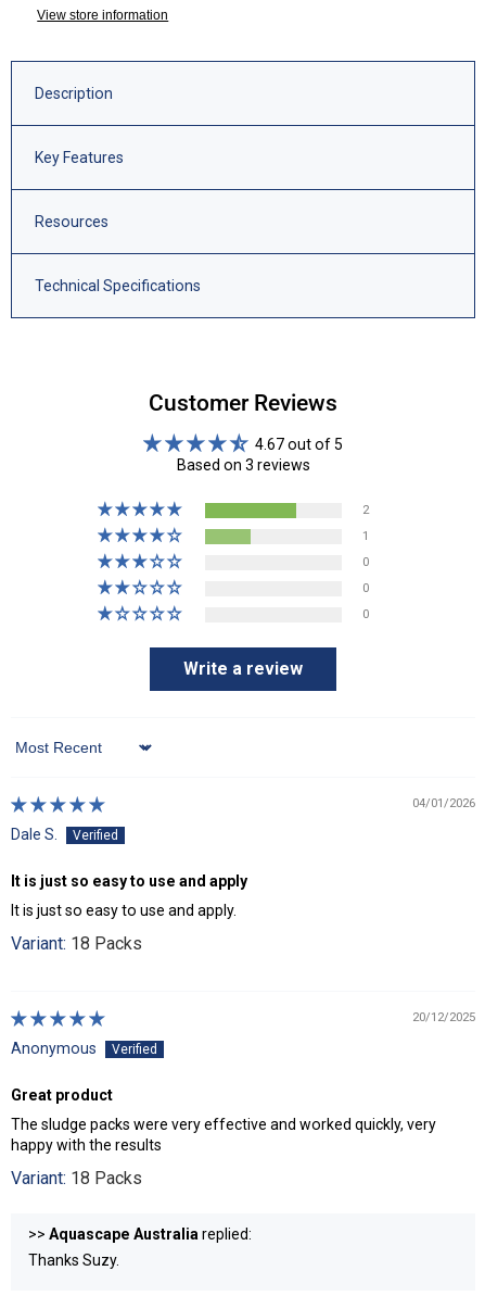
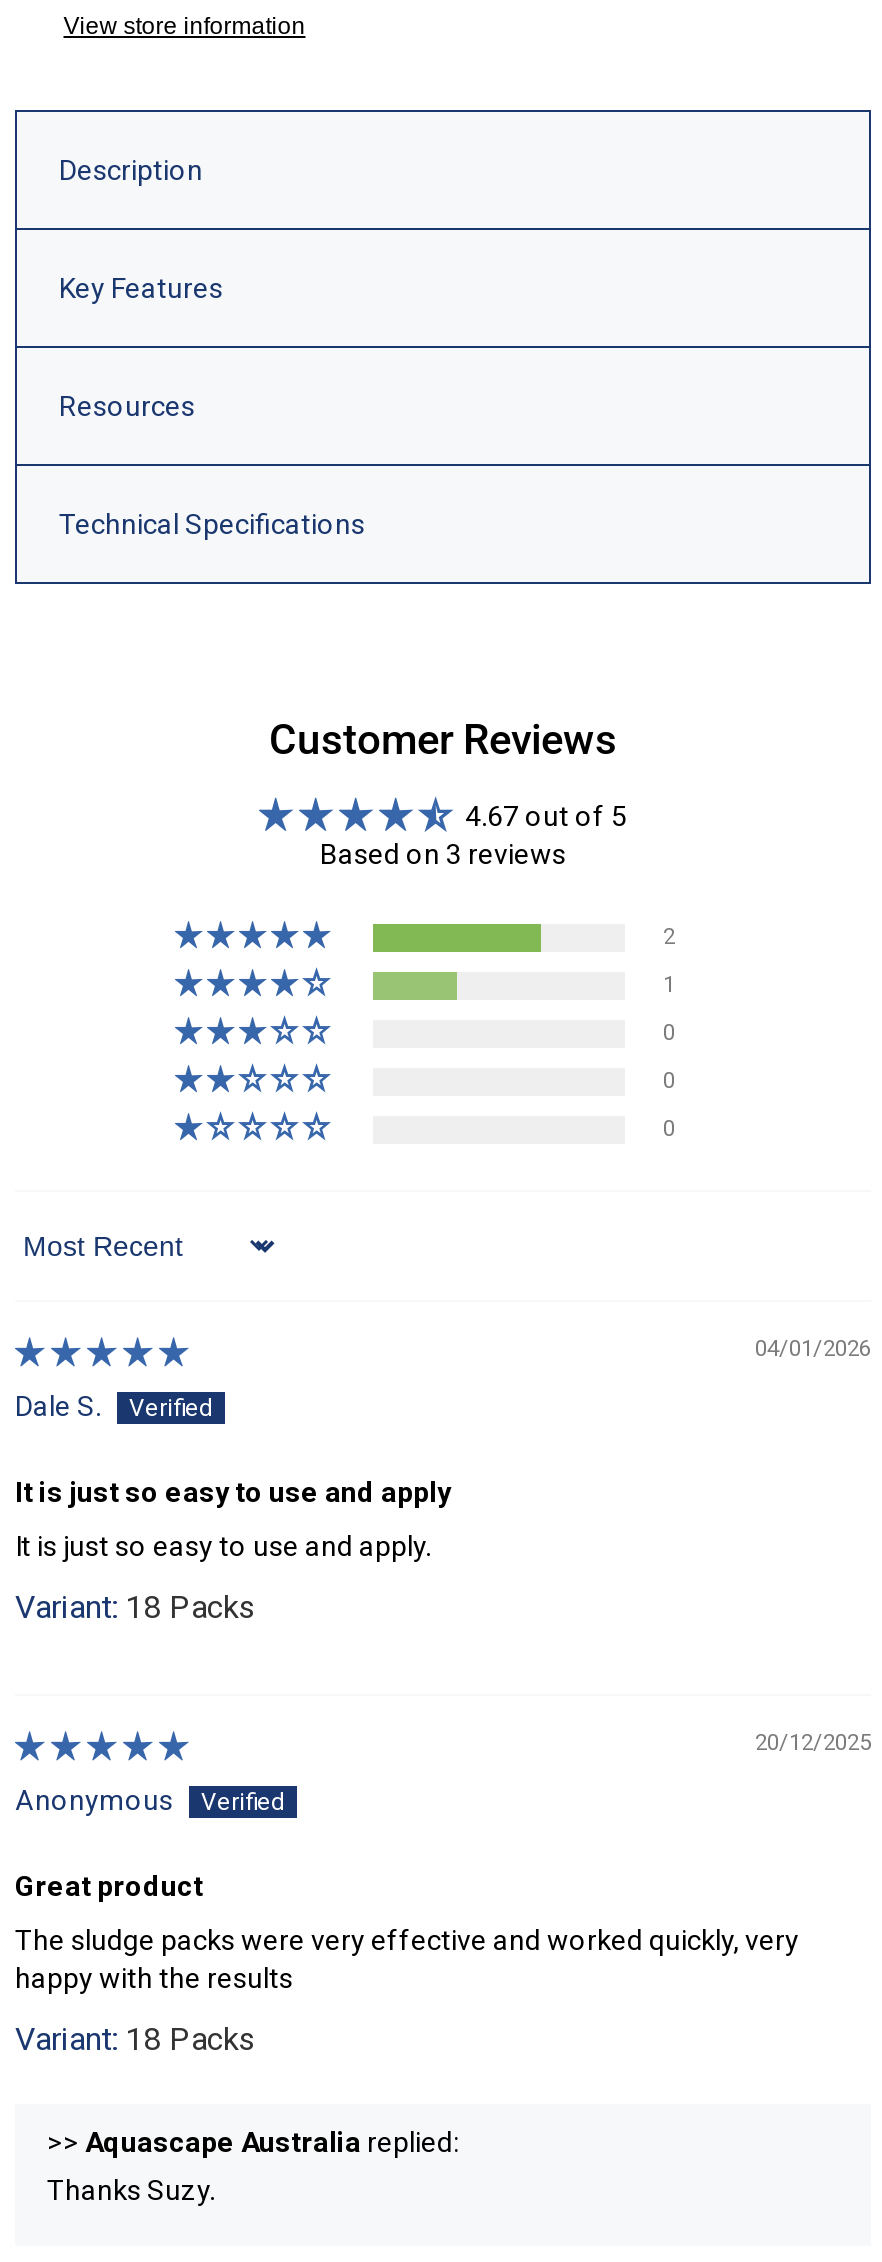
- Write a review
